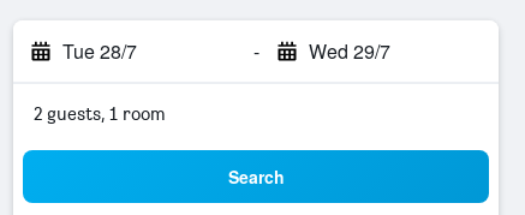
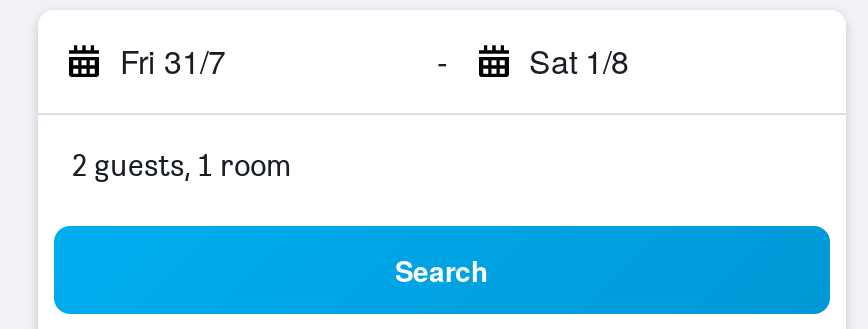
- Tue 28/7
+ Fri 31/7

- Wed 29/7
+ Sat 1/8
